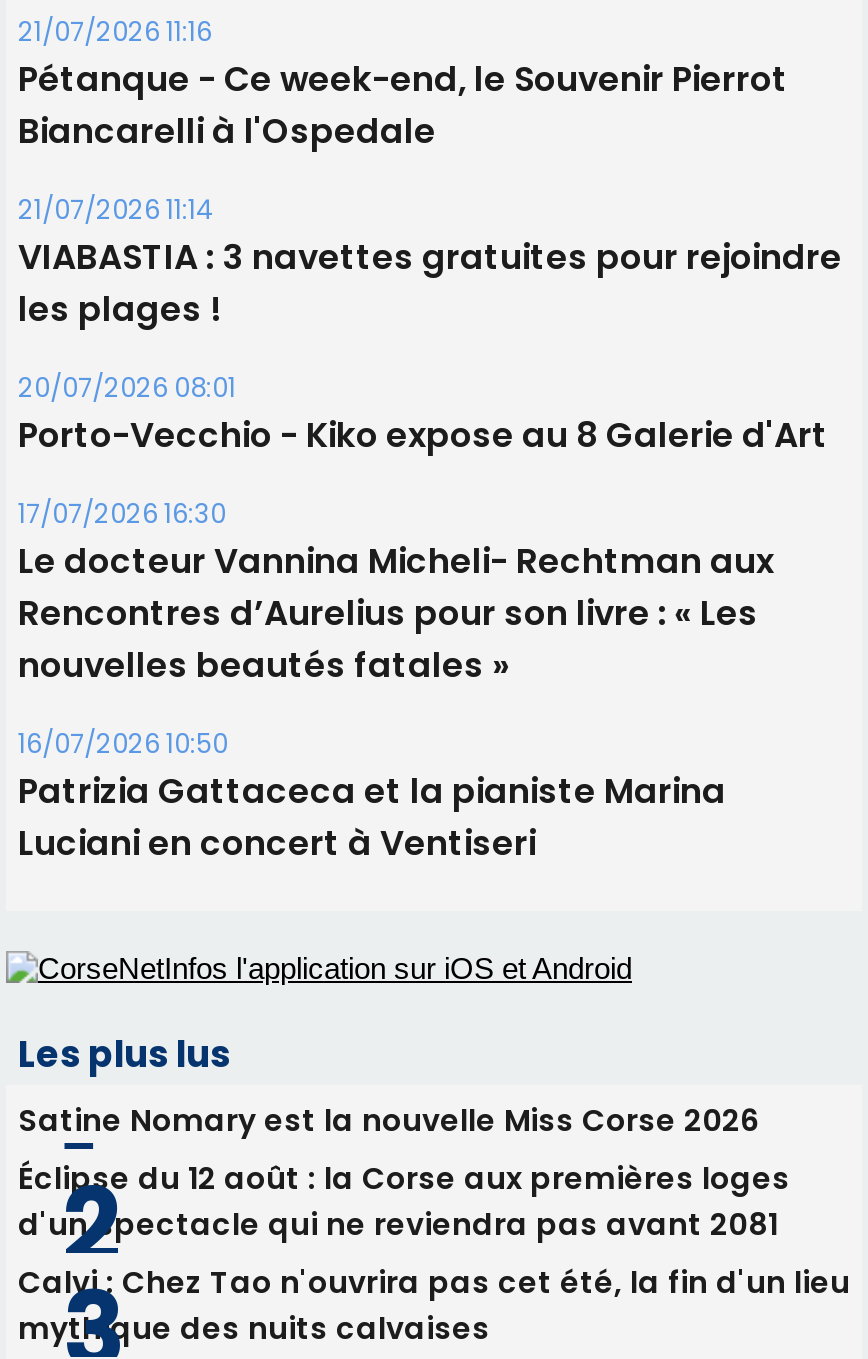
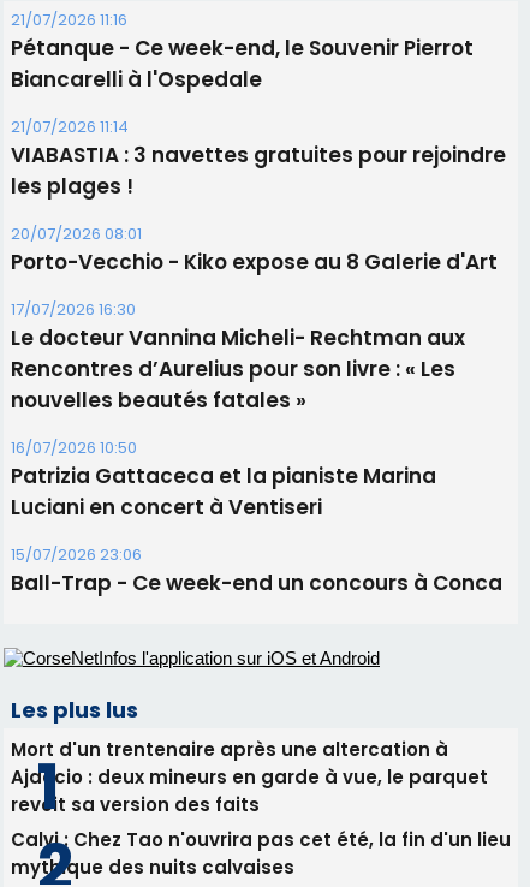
+ 15/07/2026 23:06
+ Ball-Trap - Ce week-end un concours à Conca

- Satine Nomary est la nouvelle Miss Corse 2026
- Éclipse du 12 août : la Corse aux premières loges
- d'un spectacle qui ne reviendra pas avant 2081
+ Mort d'un trentenaire après une altercation à
+ Ajaccio : deux mineurs en garde à vue, le parquet
+ revoit sa version des faits
